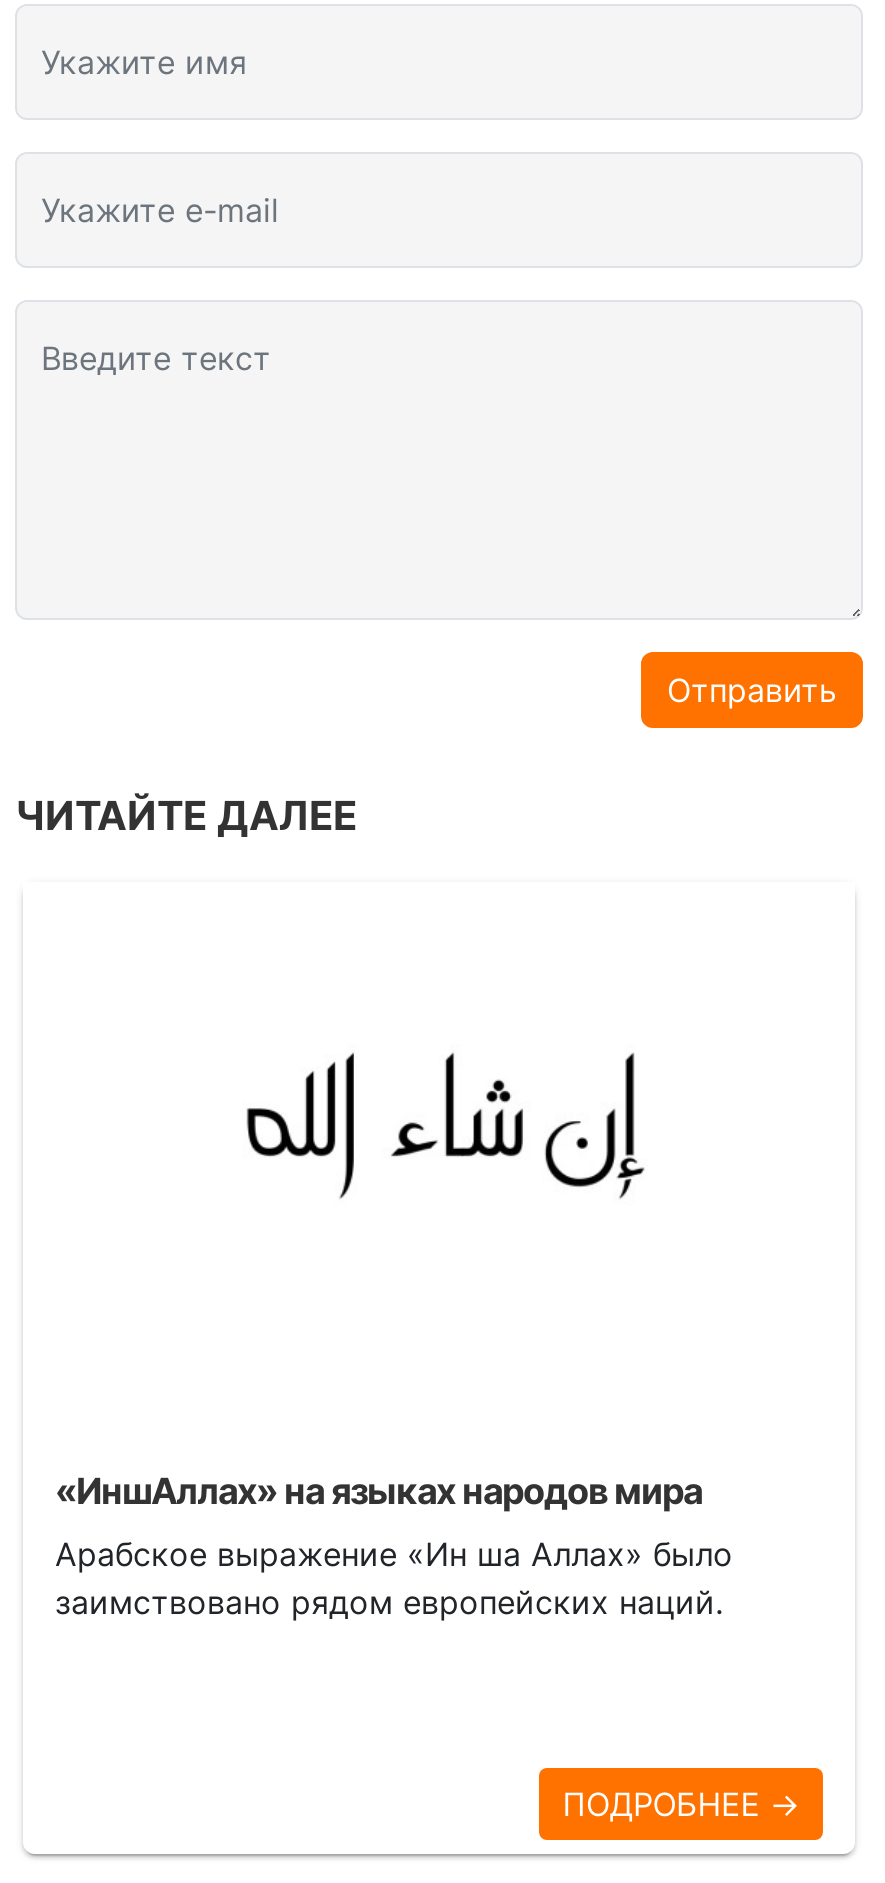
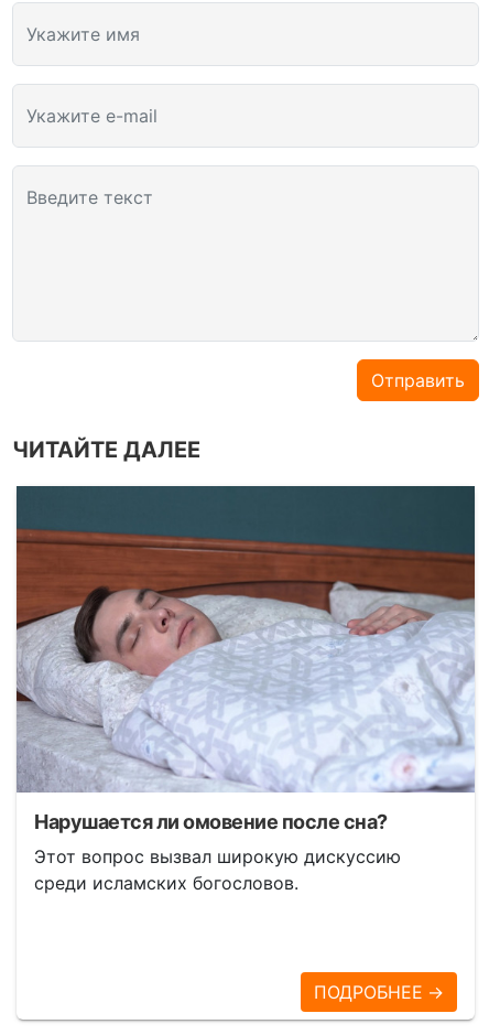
+ [image]

- «ИншАллах» на языках народов мира
+ Нарушается ли омовение после сна?

- Арабское выражение «Ин ша Аллах» было
- заимствовано рядом европейских наций.
+ Этот вопрос вызвал широкую дискуссию
+ среди исламских богословов.
